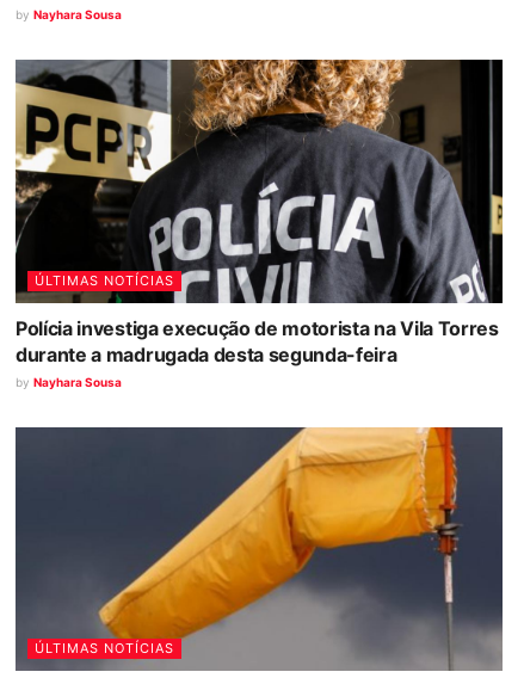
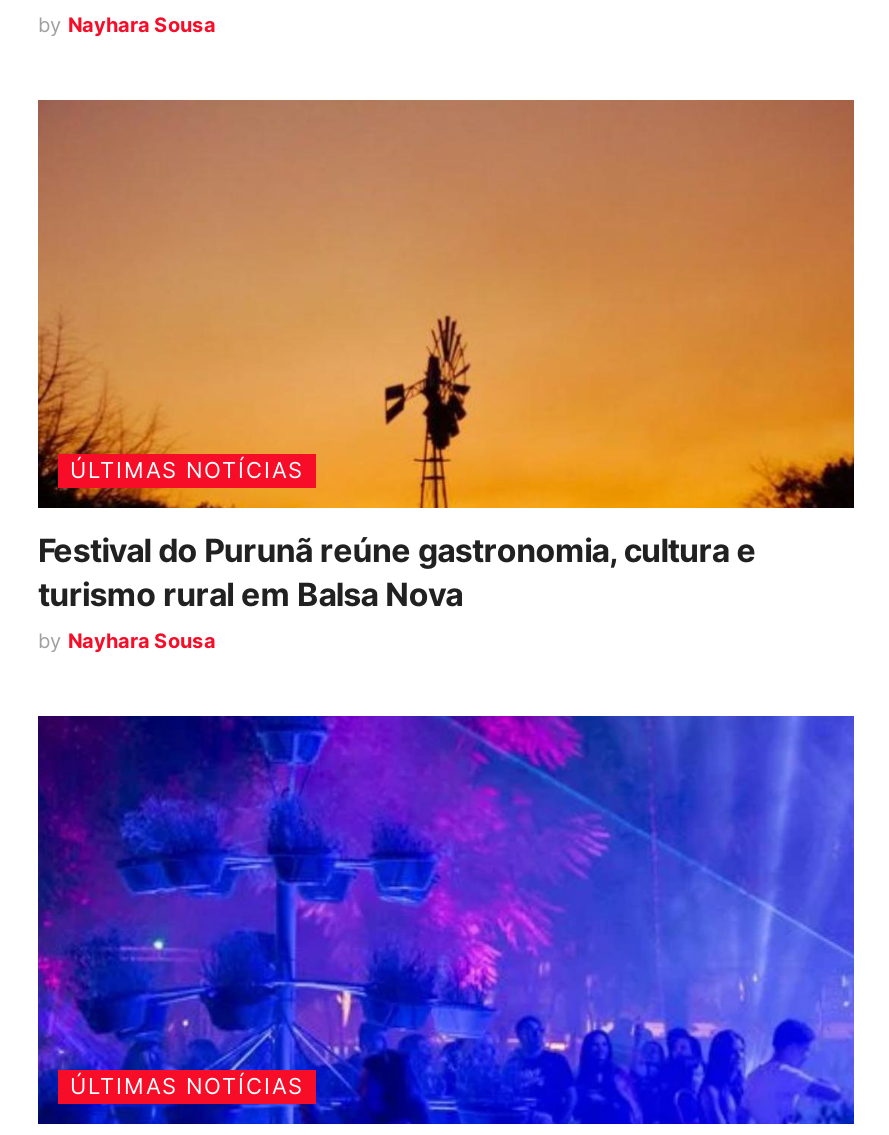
- [image]
- Polícia investiga execução de motorista na Vila Torres
- durante a madrugada desta segunda-feira
+ [image]
+ Festival do Purunã reúne gastronomia, cultura e
+ turismo rural em Balsa Nova

- [image]
+ [image]
